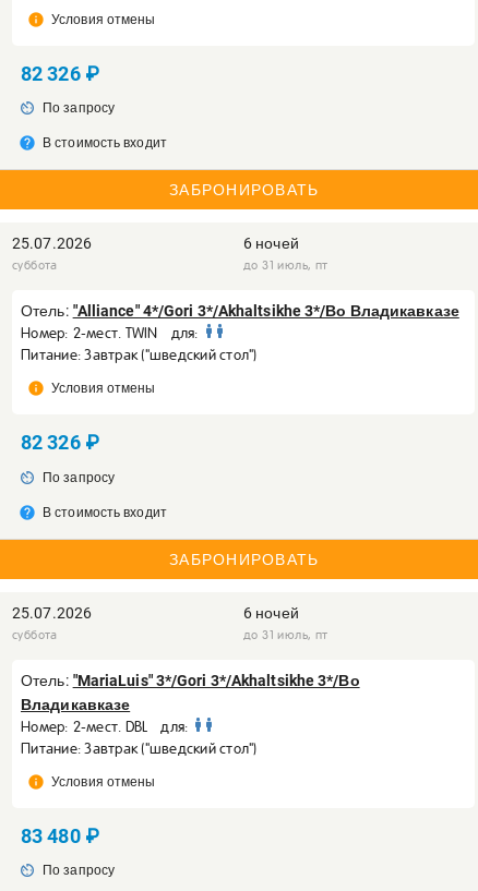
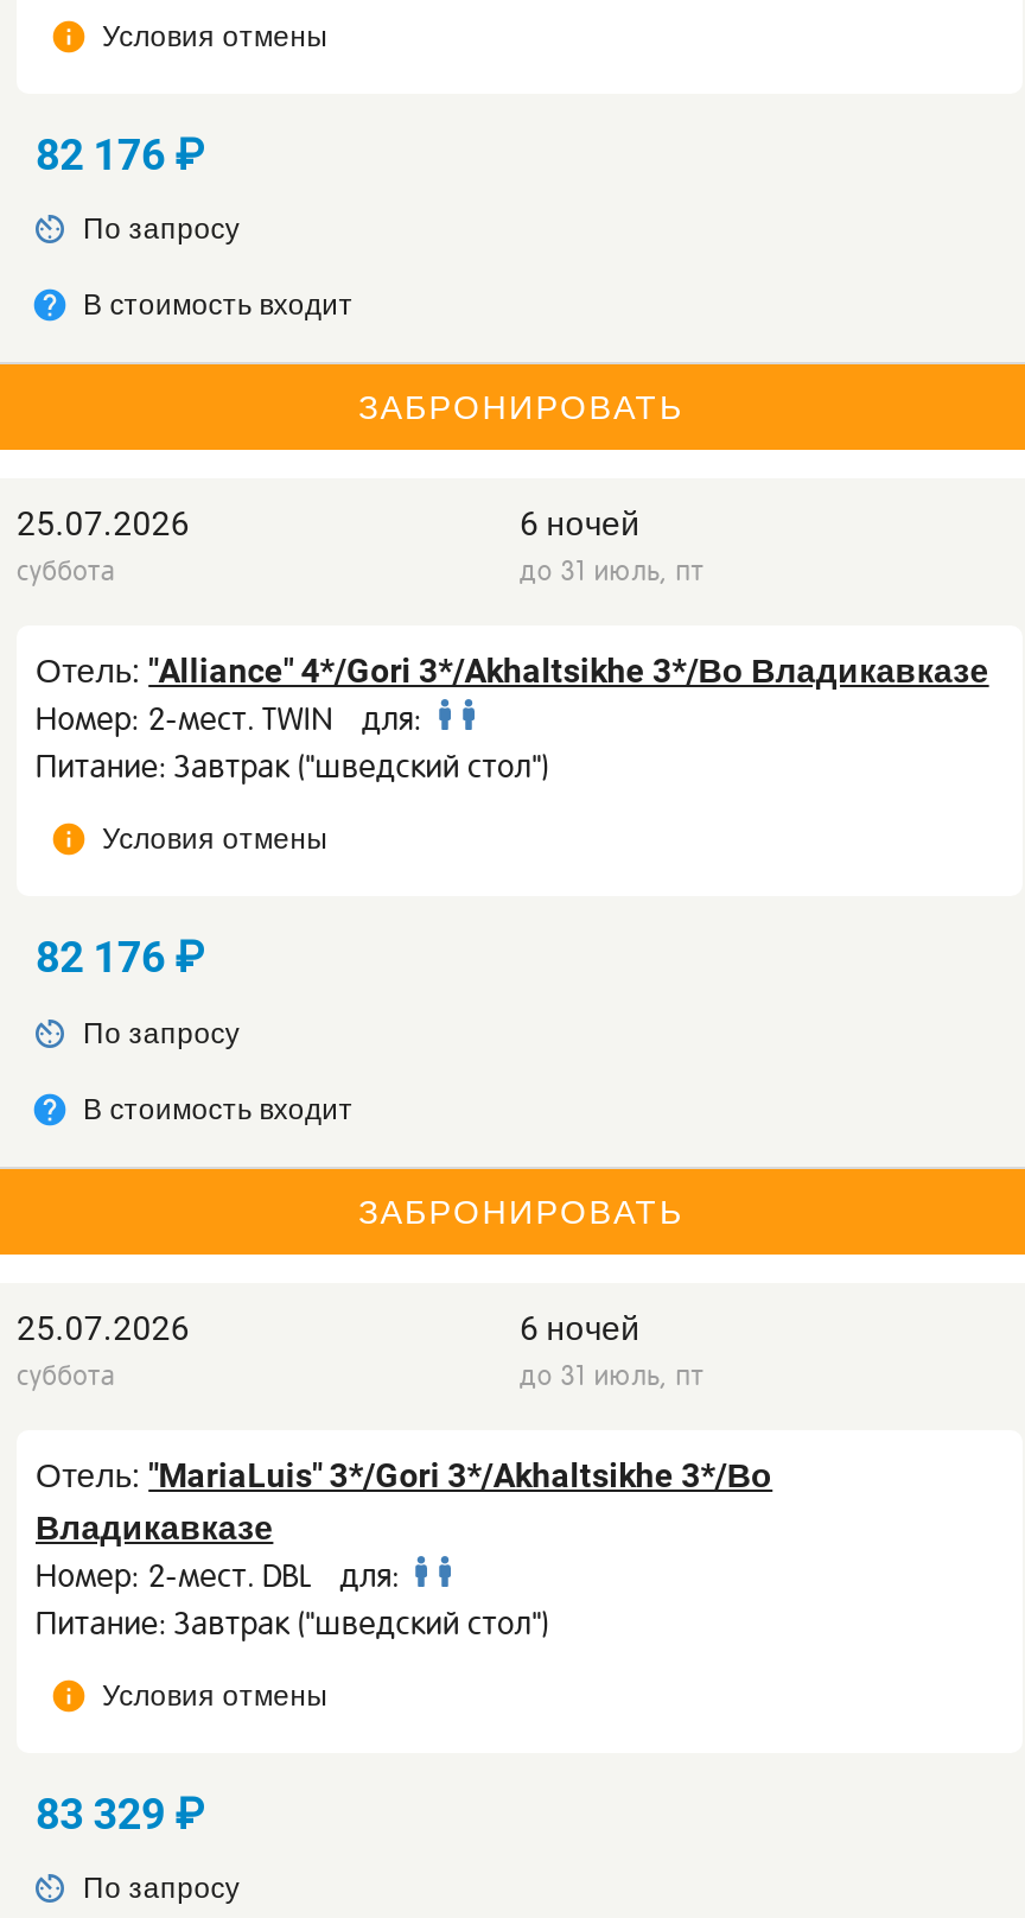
- 82 326 ₽
+ 82 176 ₽

- 82 326 ₽
+ 82 176 ₽

- 83 480 ₽
+ 83 329 ₽
